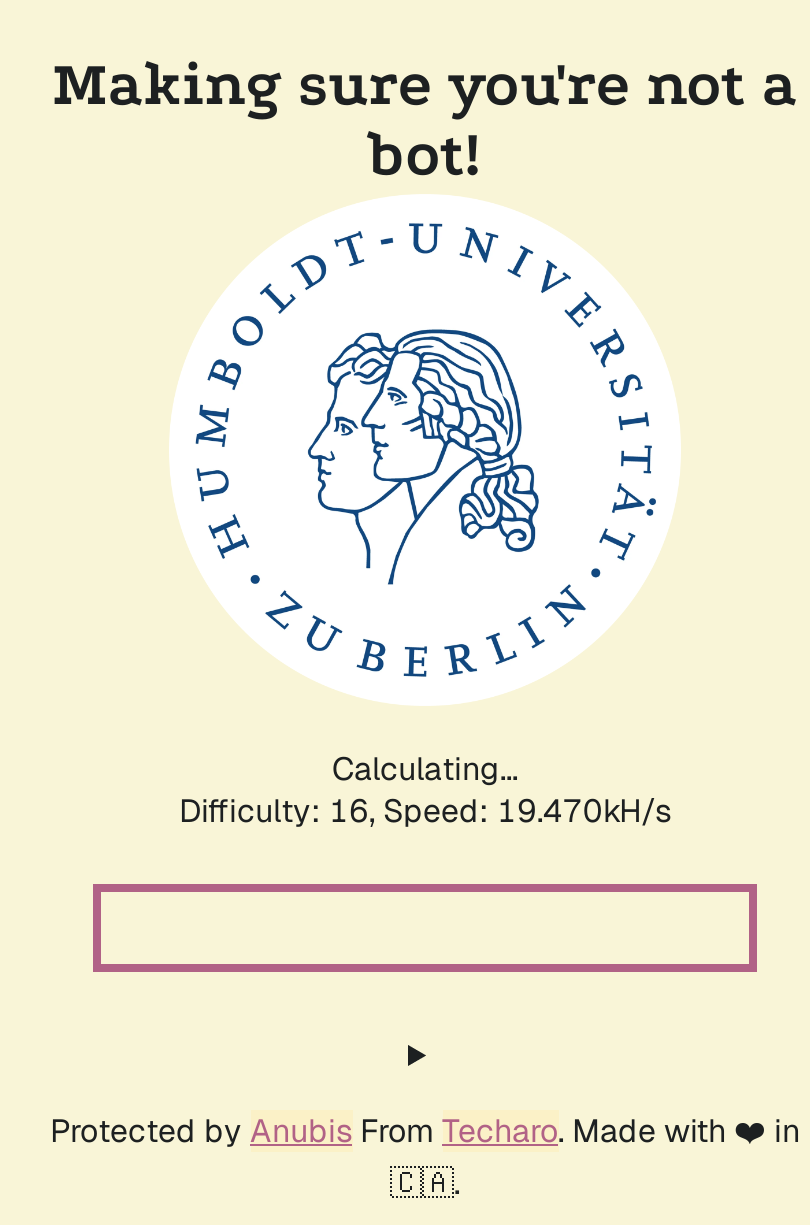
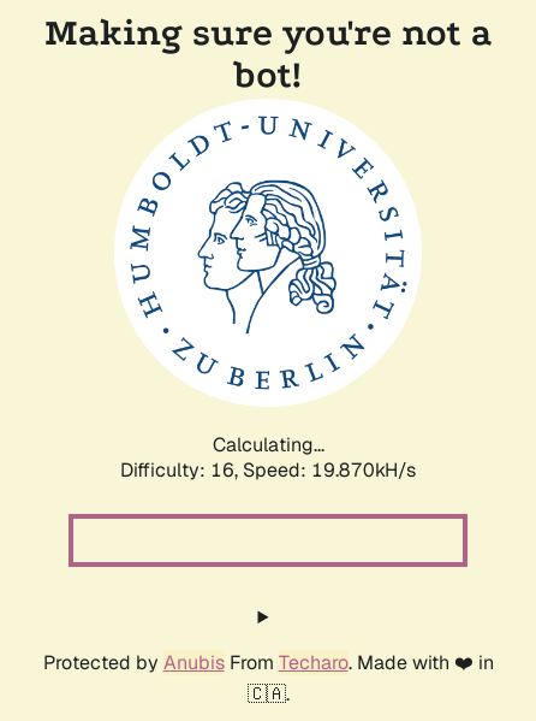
- Difficulty: 16, Speed: 19.470kH/s
+ Difficulty: 16, Speed: 19.870kH/s
